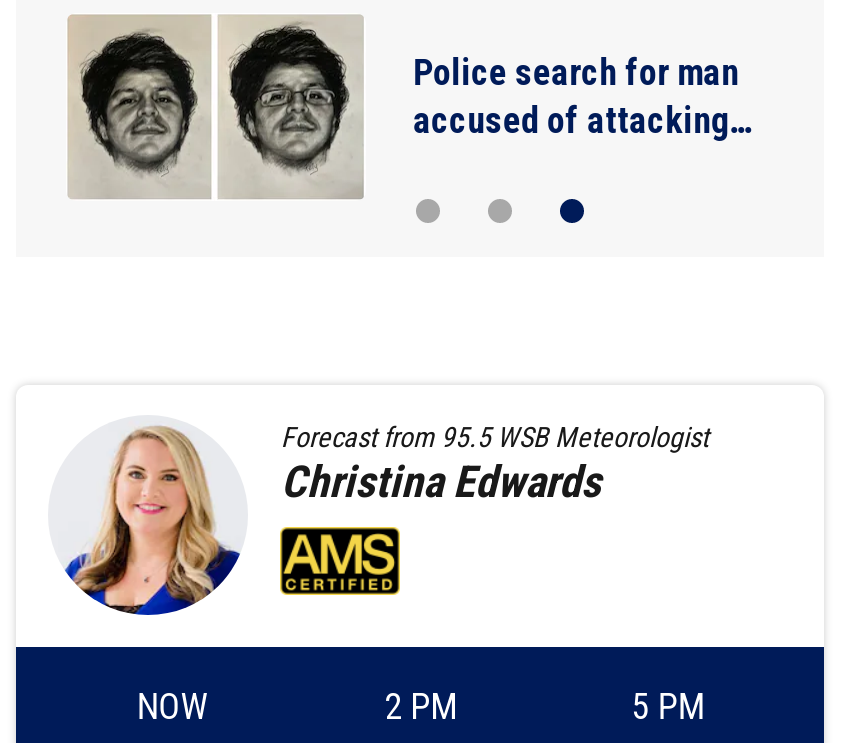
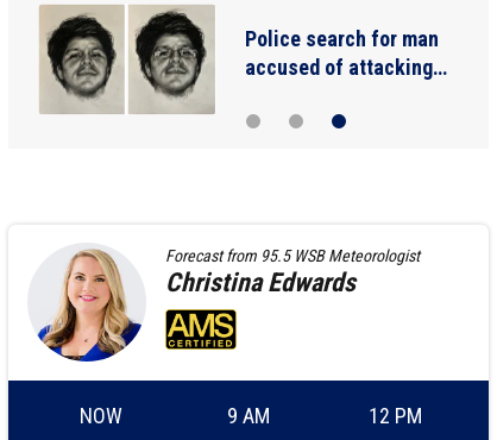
- 2 PM
+ 9 AM

- 5 PM
+ 12 PM
